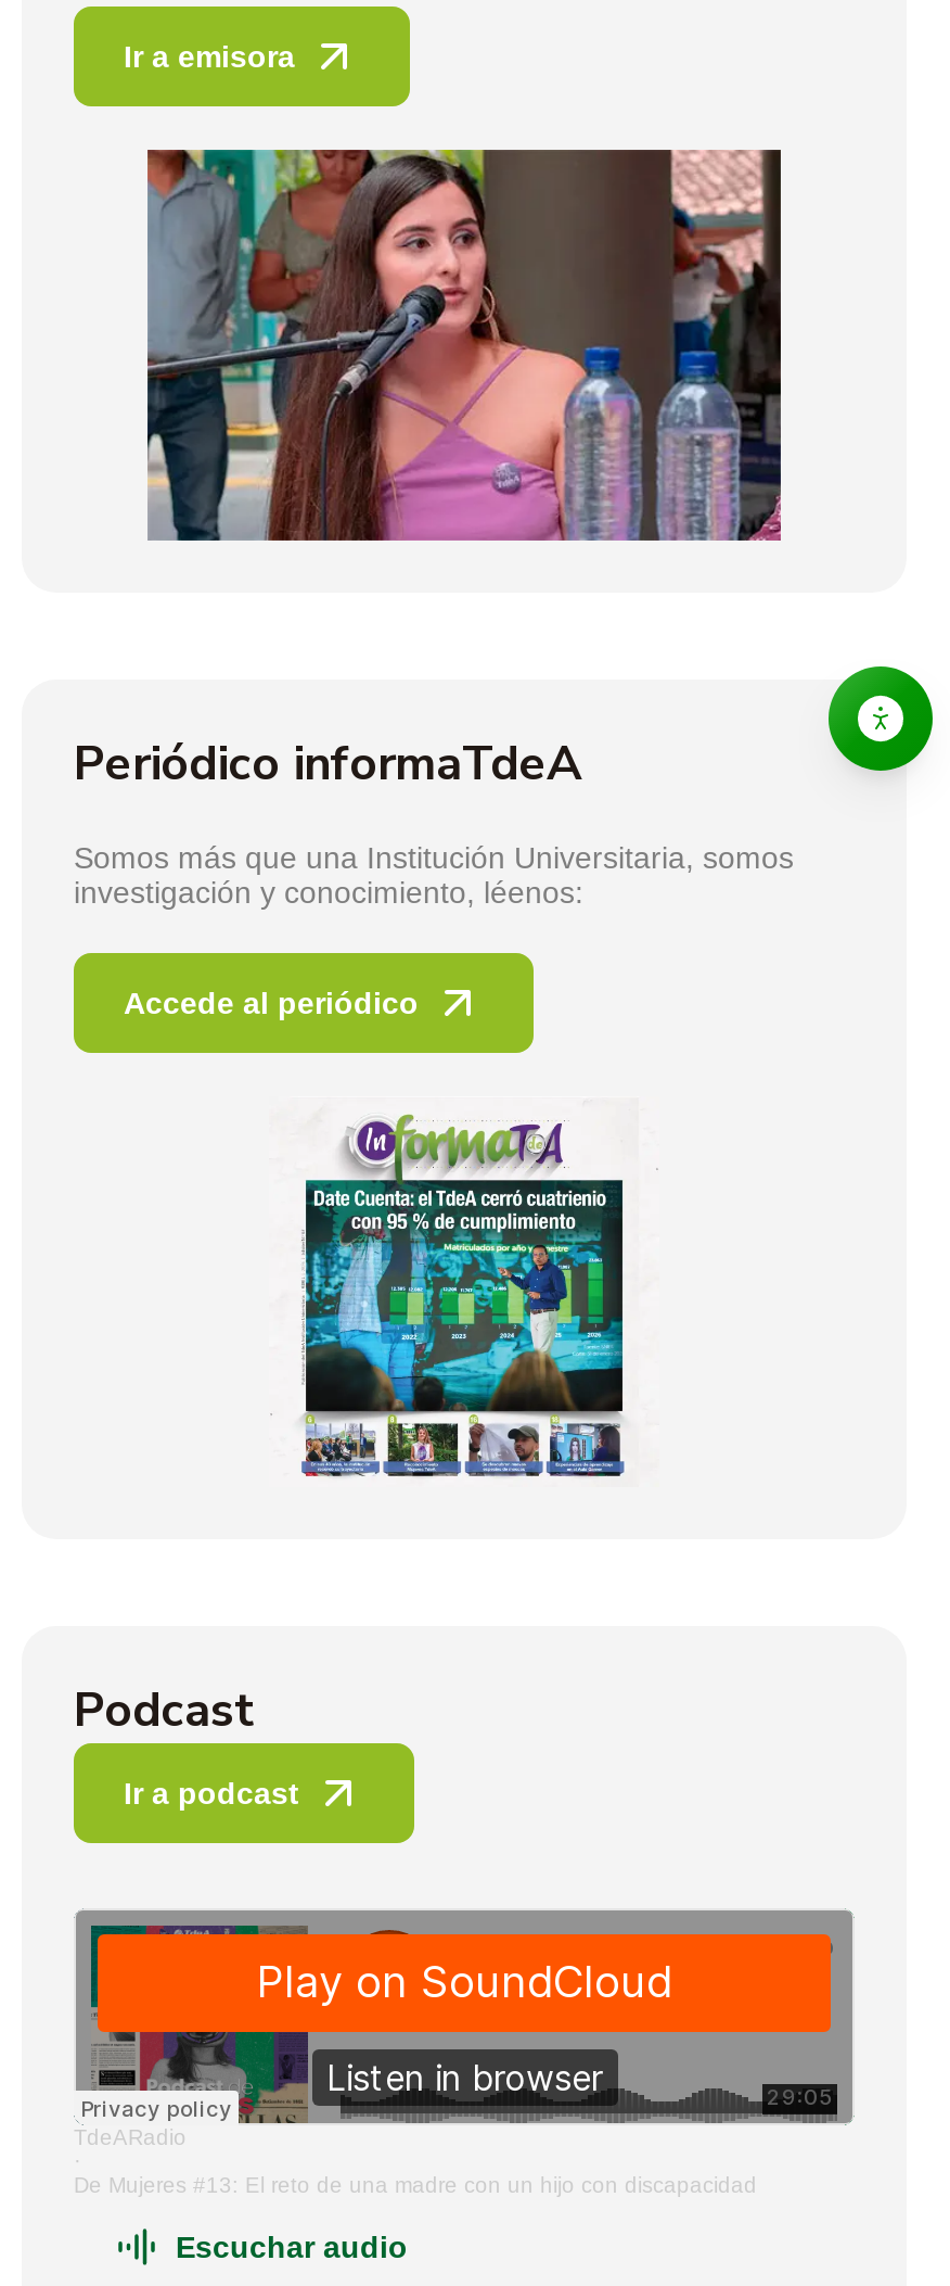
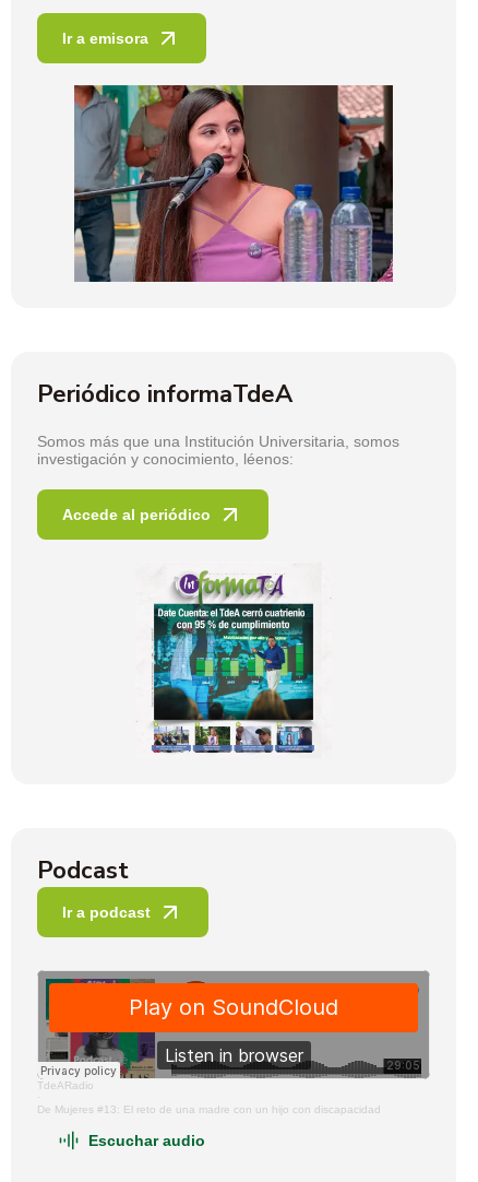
- [image]
